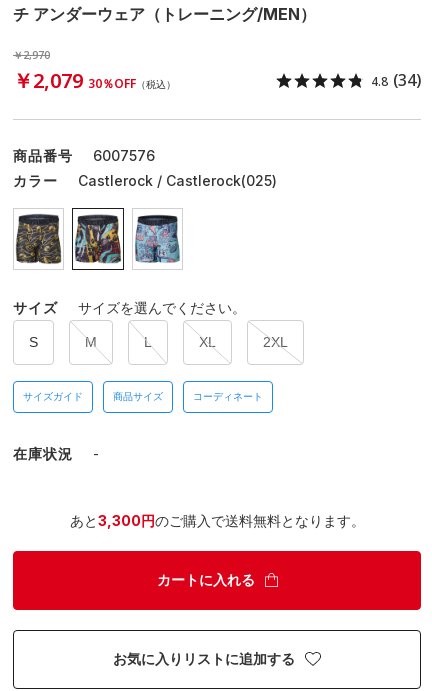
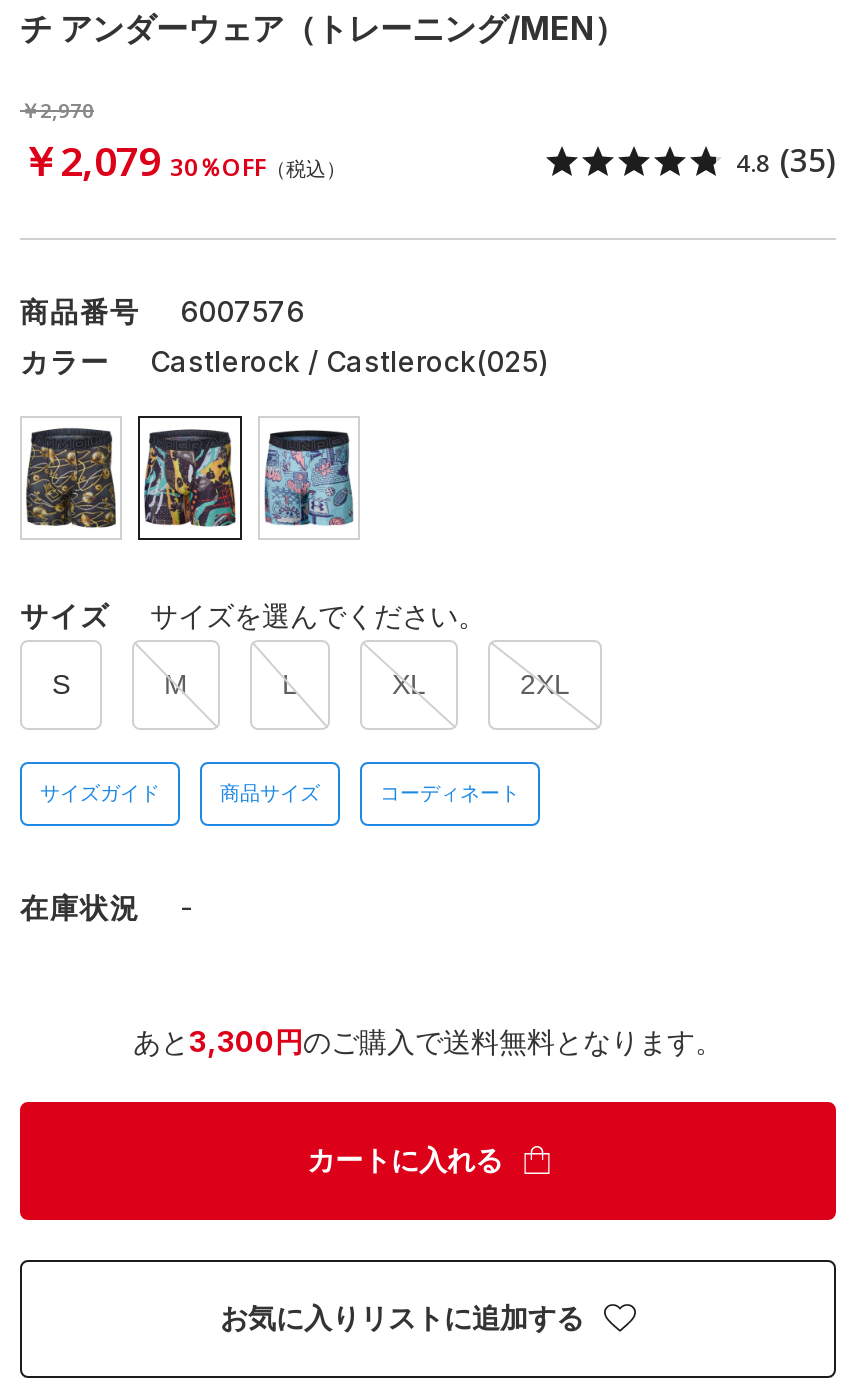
- 4.8 (34)
+ 4.8 (35)
